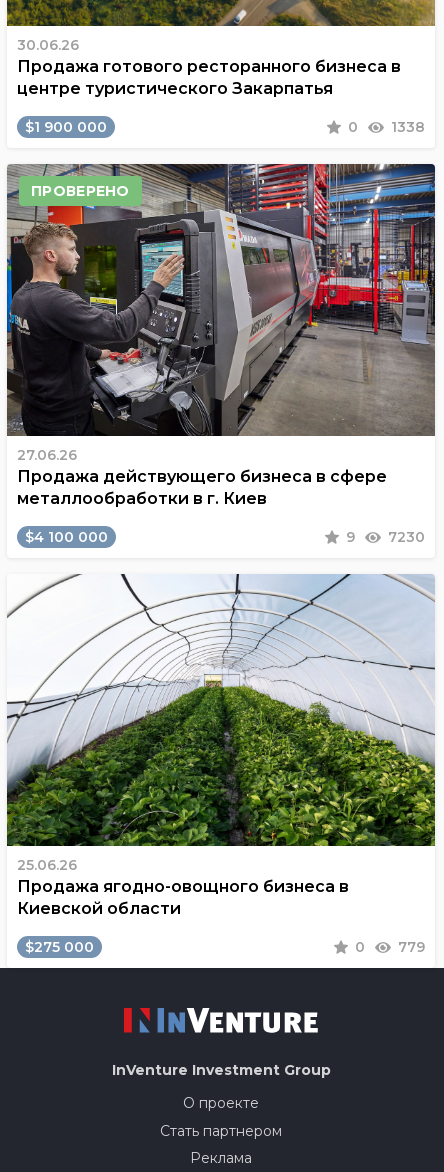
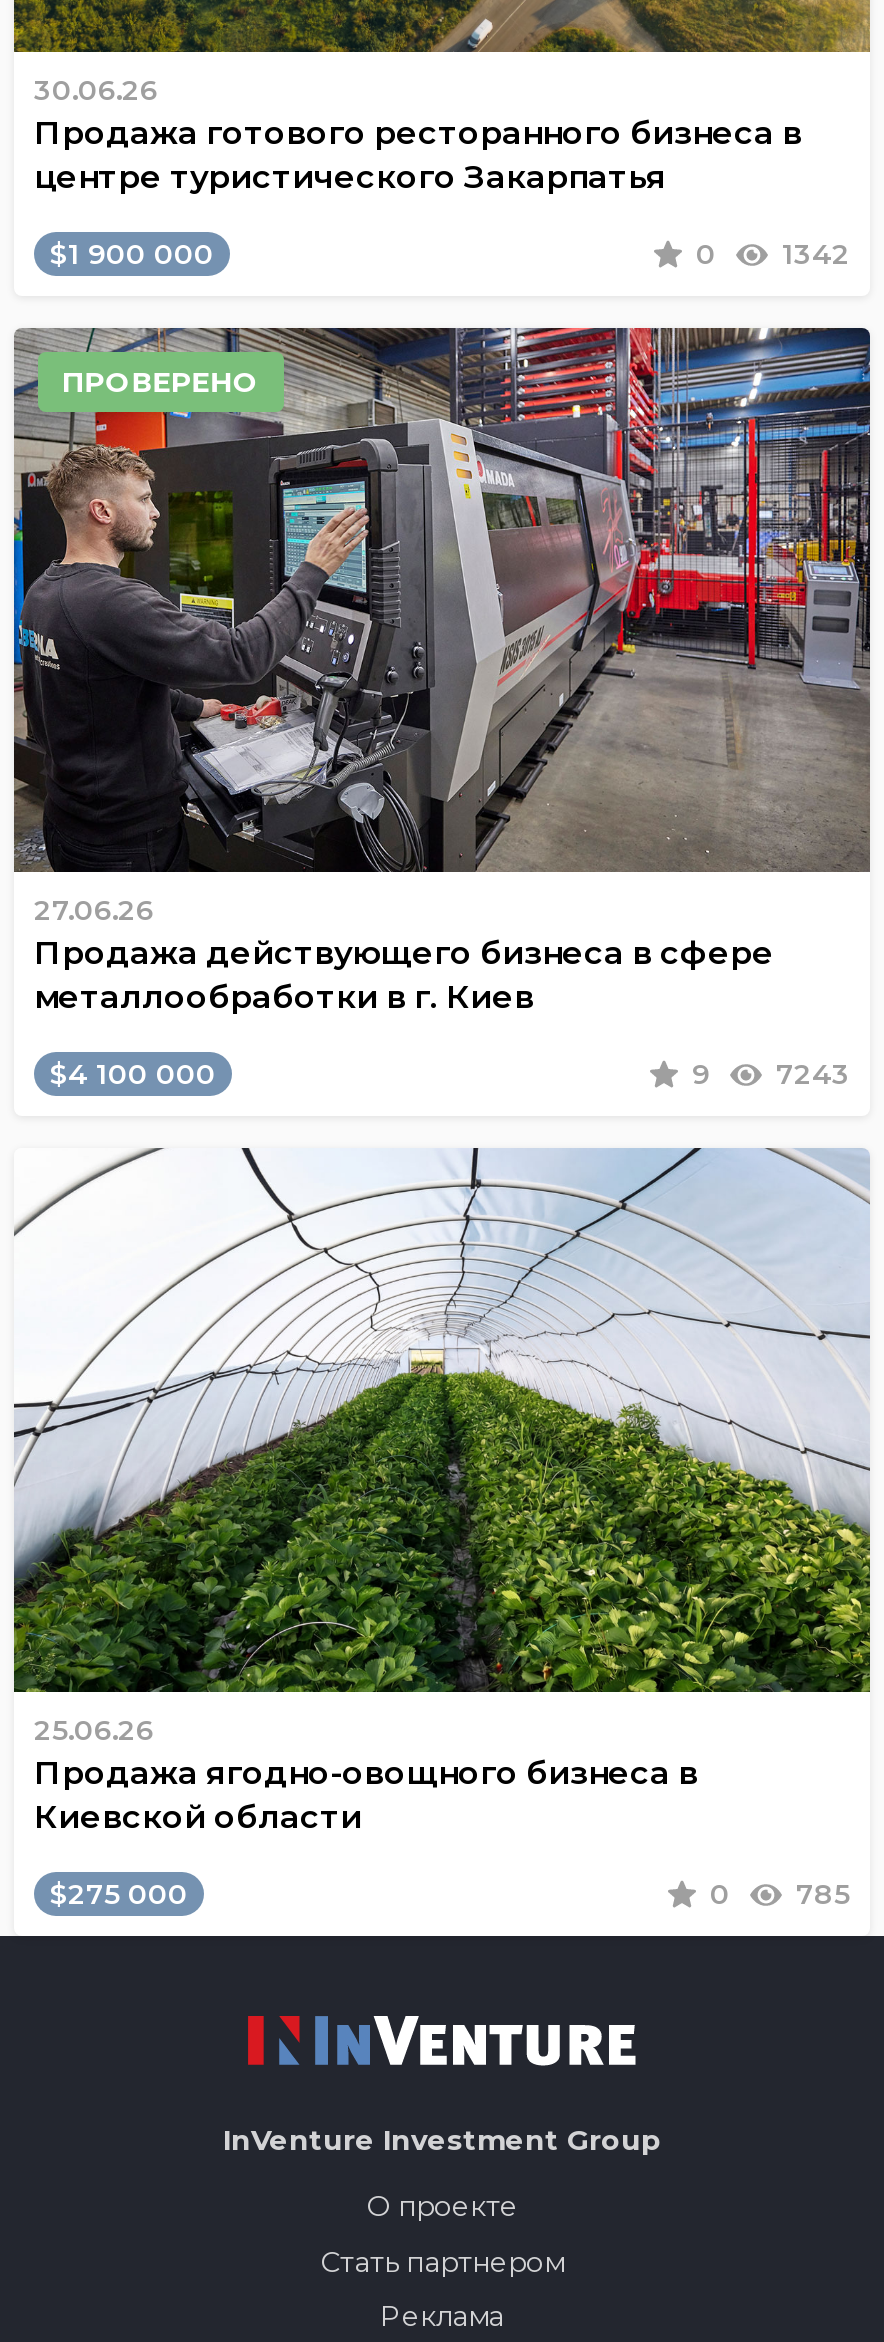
- 1338
+ 1342

- 9 7230
+ 9 7243

- 779
+ 785
